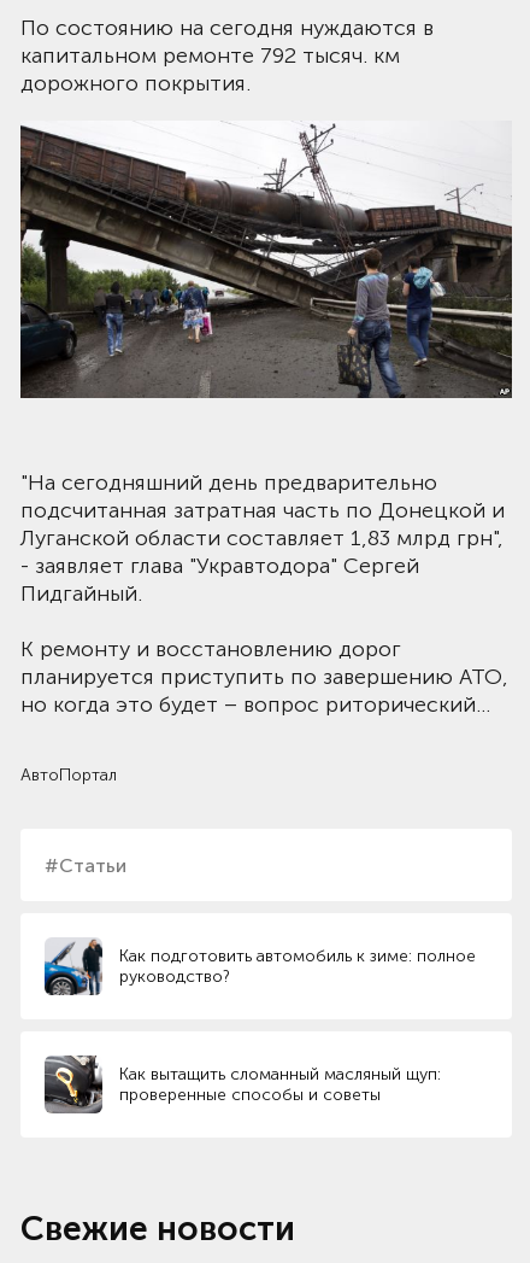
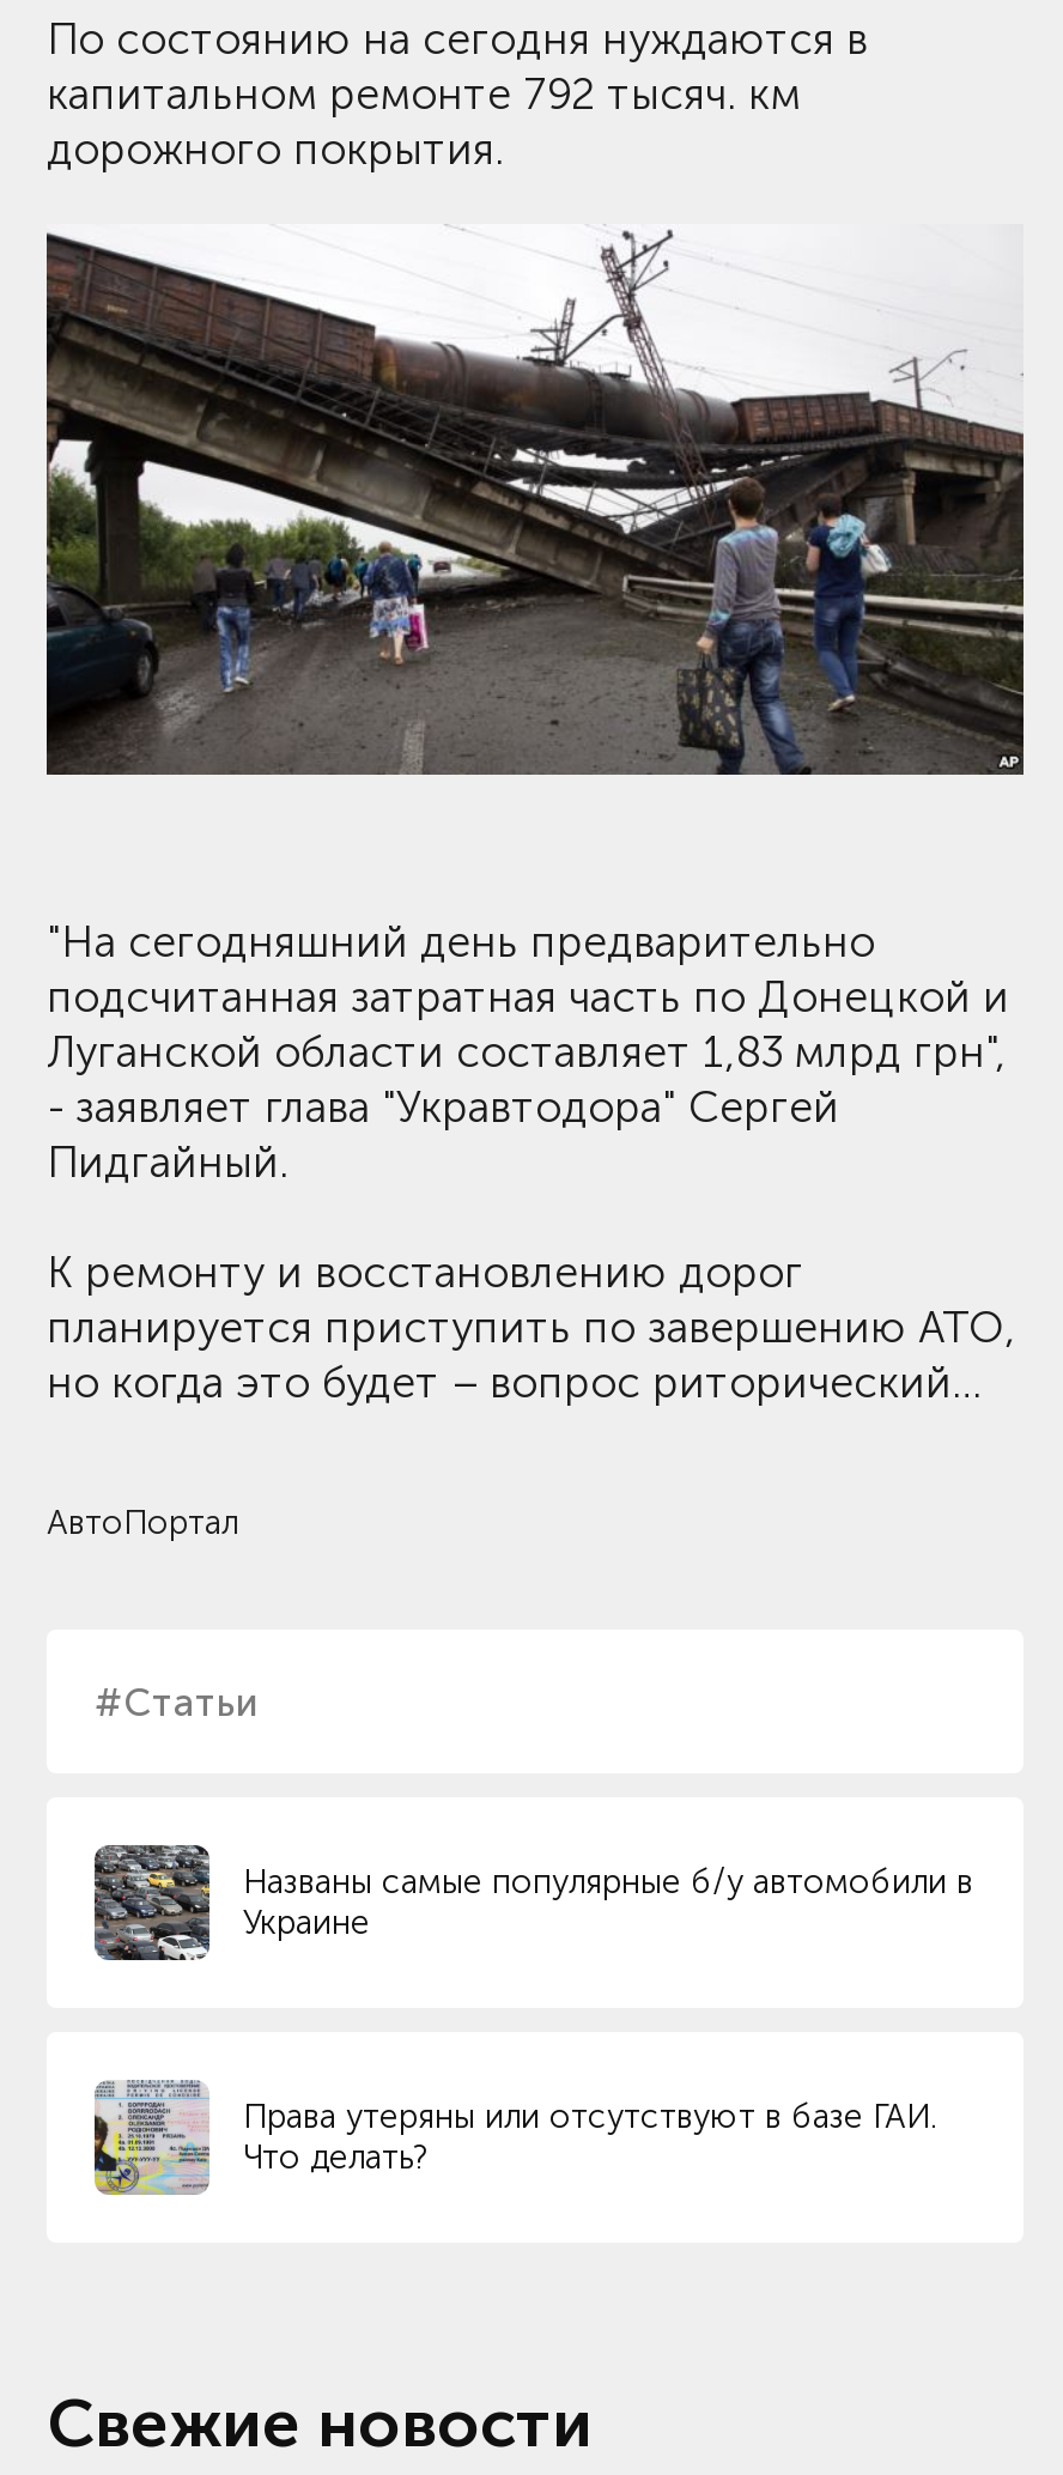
- [image]
- Как подготовить автомобиль к зиме: полное
- руководство?
+ [image]
+ Названы самые популярные б/у автомобили в
+ Украине

- [image]
- Как вытащить сломанный масляный щуп:
- проверенные способы и советы
+ [image]
+ Права утеряны или отсутствуют в базе ГАИ.
+ Что делать?
